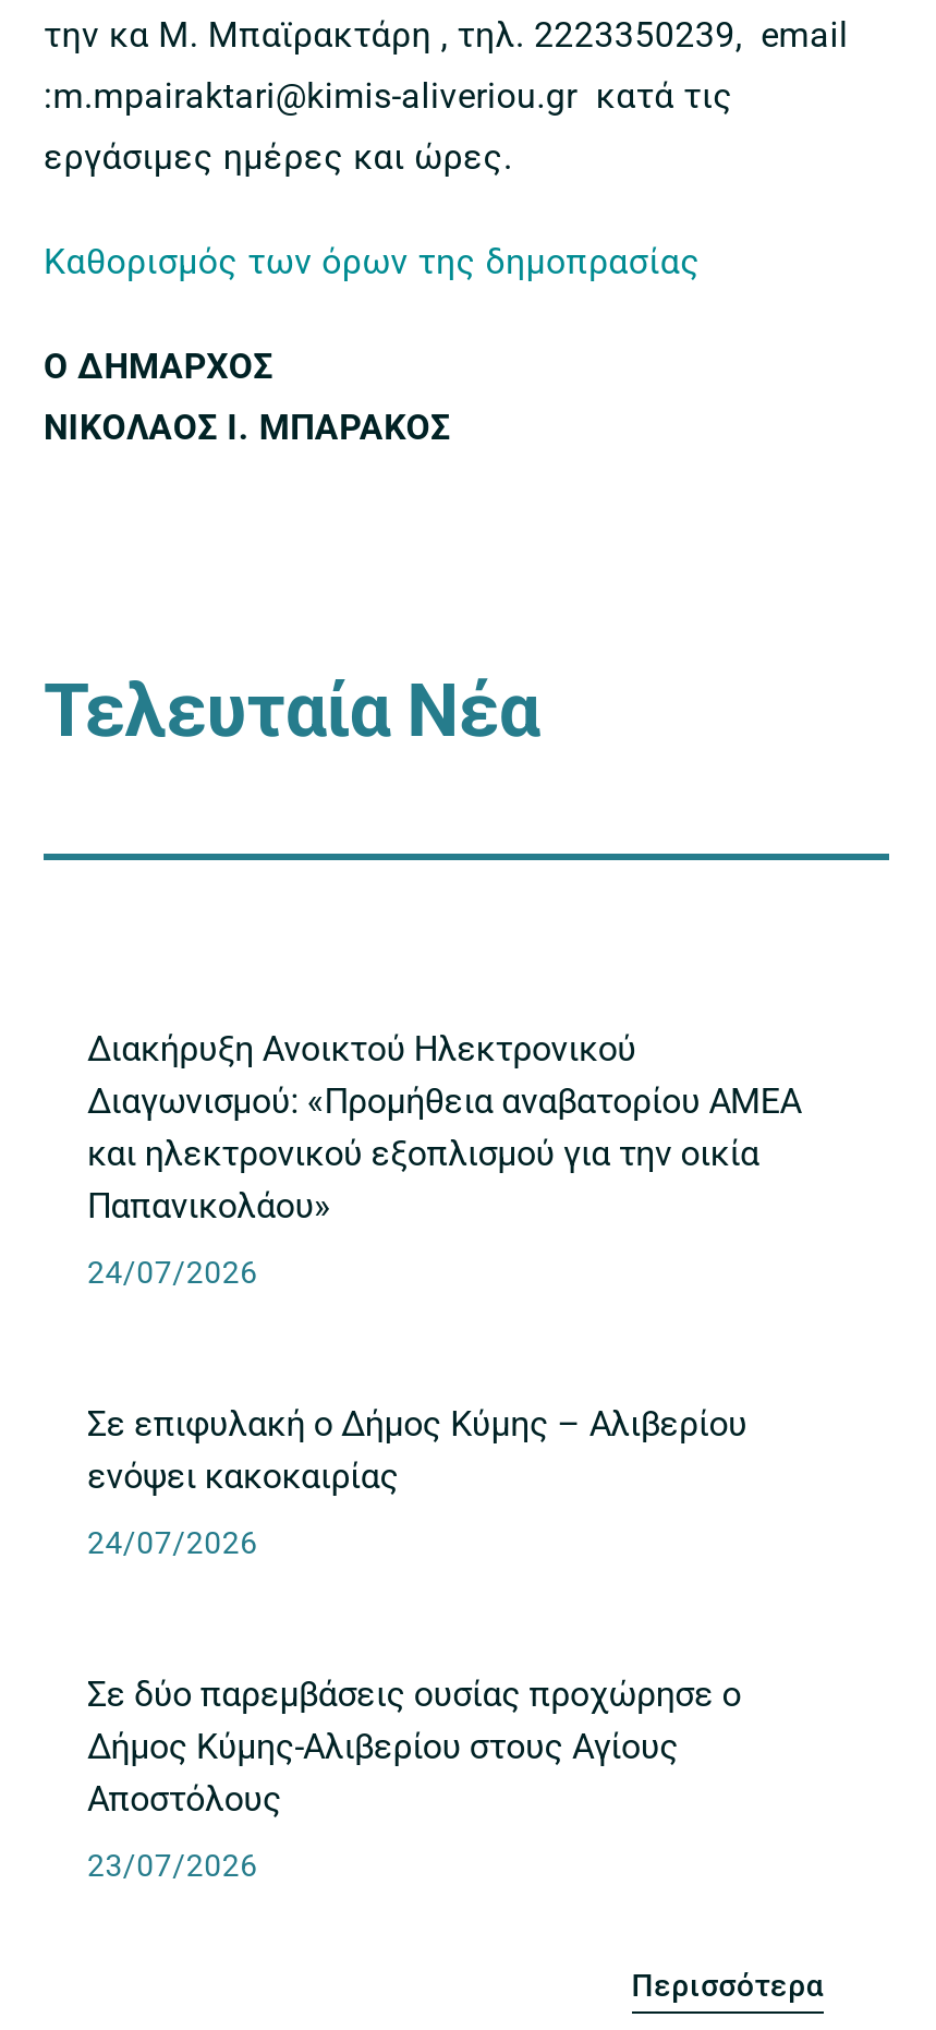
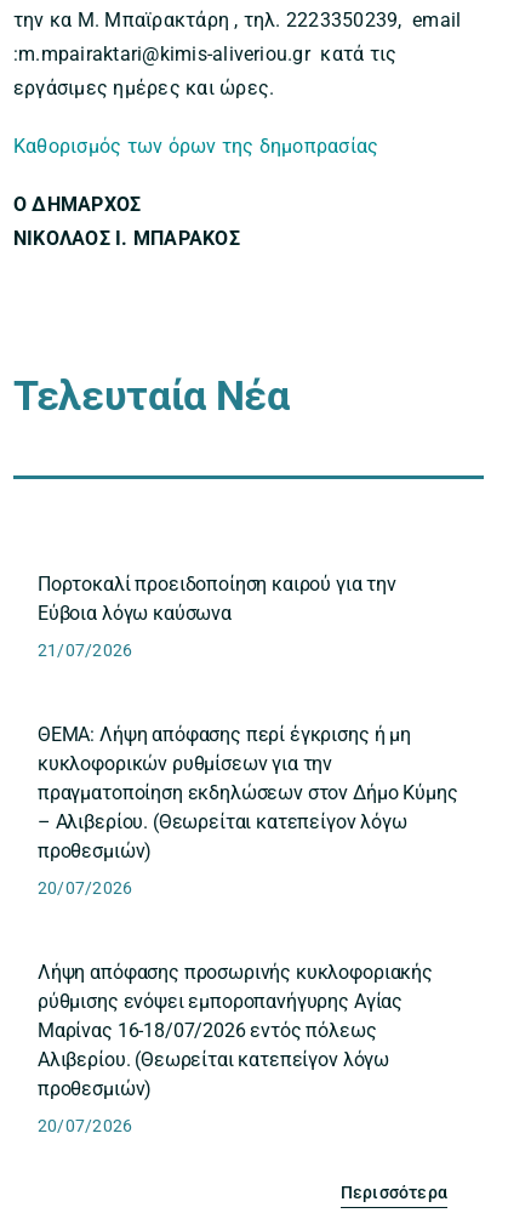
- Διακήρυξη Ανοικτού Ηλεκτρονικού
- Διαγωνισμού: «Προμήθεια αναβατορίου ΑΜΕΑ
- και ηλεκτρονικού εξοπλισμού για την οικία
- Παπανικολάου»
+ Πορτοκαλί προειδοποίηση καιρού για την
+ Εύβοια λόγω καύσωνα

- 24/07/2026
+ 21/07/2026

- Σε επιφυλακή ο Δήμος Κύμης – Αλιβερίου
- ενόψει κακοκαιρίας
+ ΘΕΜΑ: Λήψη απόφασης περί έγκρισης ή μη
+ κυκλοφορικών ρυθμίσεων για την
+ πραγματοποίηση εκδηλώσεων στον Δήμο Κύμης
+ – Αλιβερίου. (Θεωρείται κατεπείγον λόγω
+ προθεσμιών)

- 24/07/2026
+ 20/07/2026

- Σε δύο παρεμβάσεις ουσίας προχώρησε ο
- Δήμος Κύμης-Αλιβερίου στους Αγίους
- Αποστόλους
+ Λήψη απόφασης προσωρινής κυκλοφοριακής
+ ρύθμισης ενόψει εμποροπανήγυρης Αγίας
+ Μαρίνας 16-18/07/2026 εντός πόλεως
+ Αλιβερίου. (Θεωρείται κατεπείγον λόγω
+ προθεσμιών)

- 23/07/2026
+ 20/07/2026
